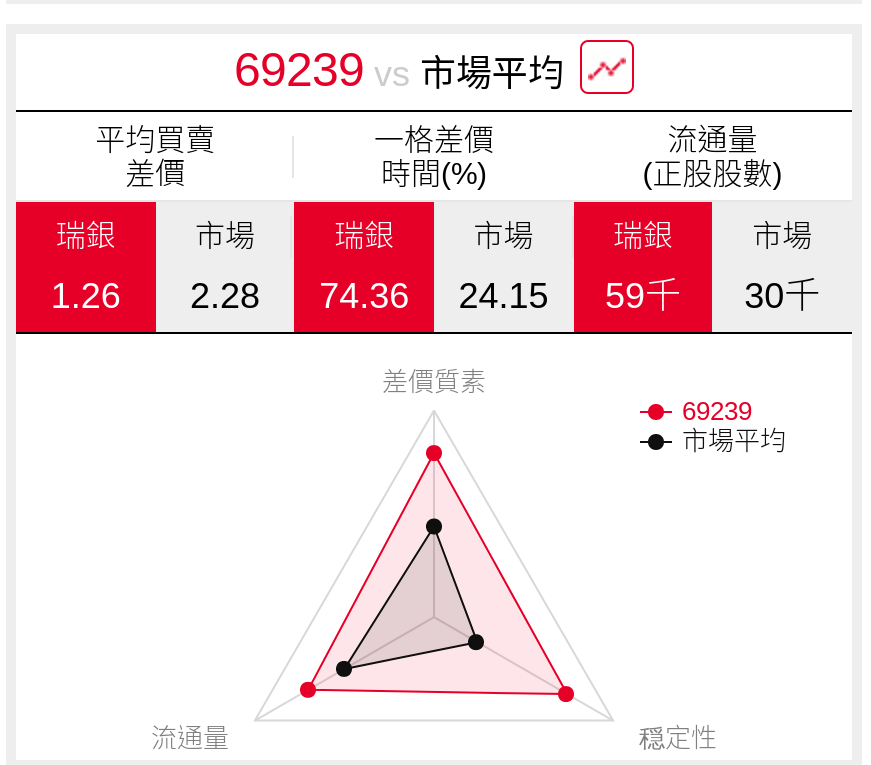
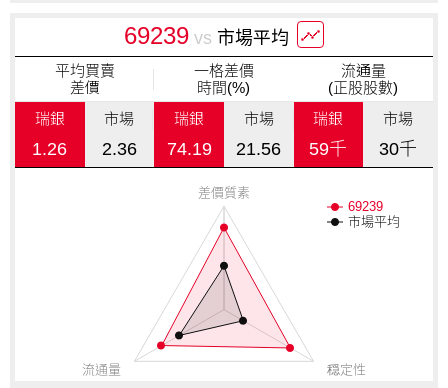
- 2.28
+ 2.36

- 74.36
+ 74.19

- 24.15
+ 21.56
